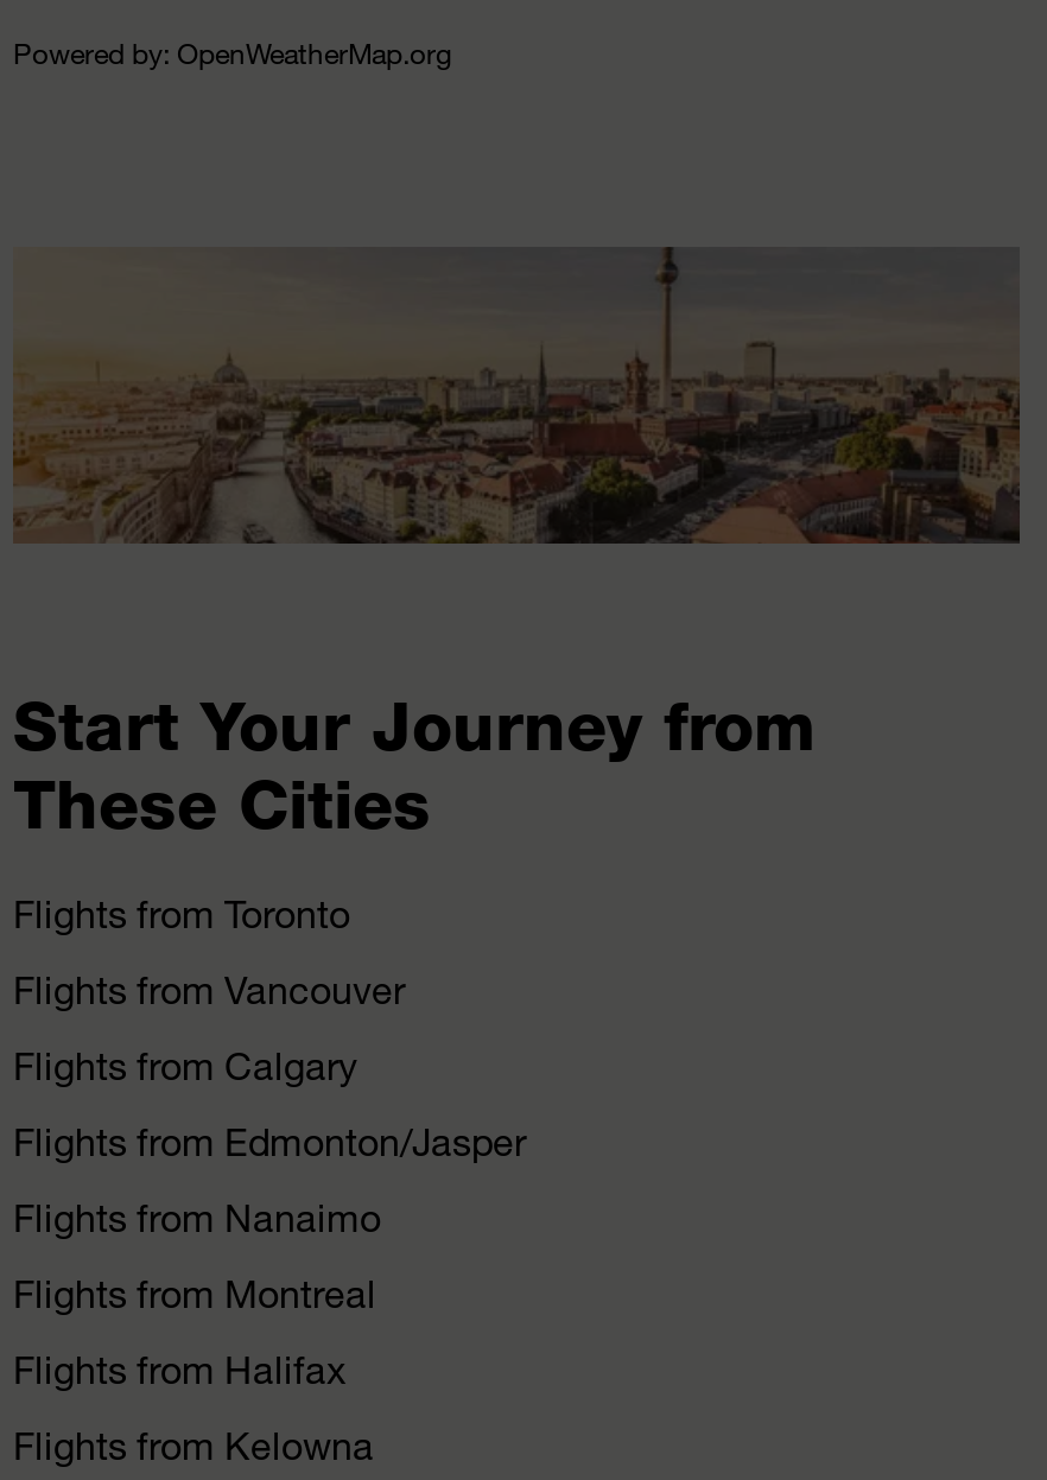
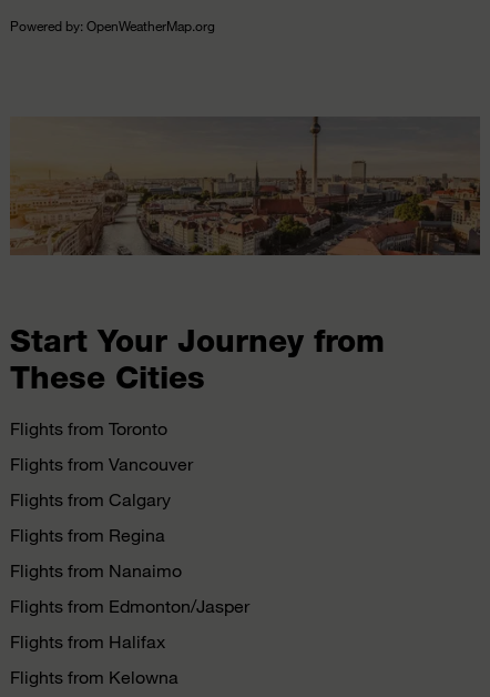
+ Flights from Regina

moved down: Flights from Edmonton/Jasper

- Flights from Montreal
